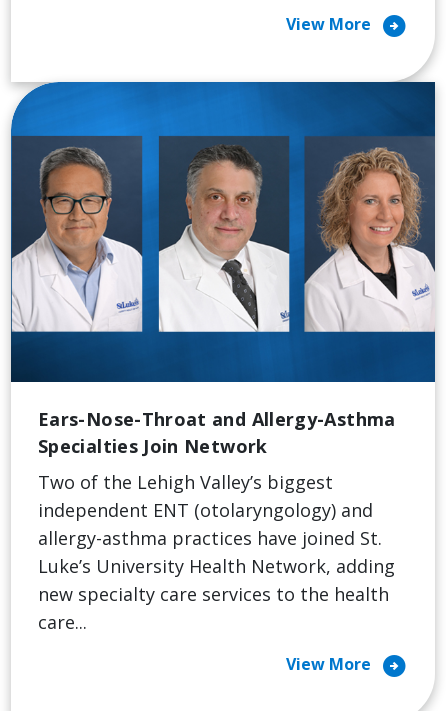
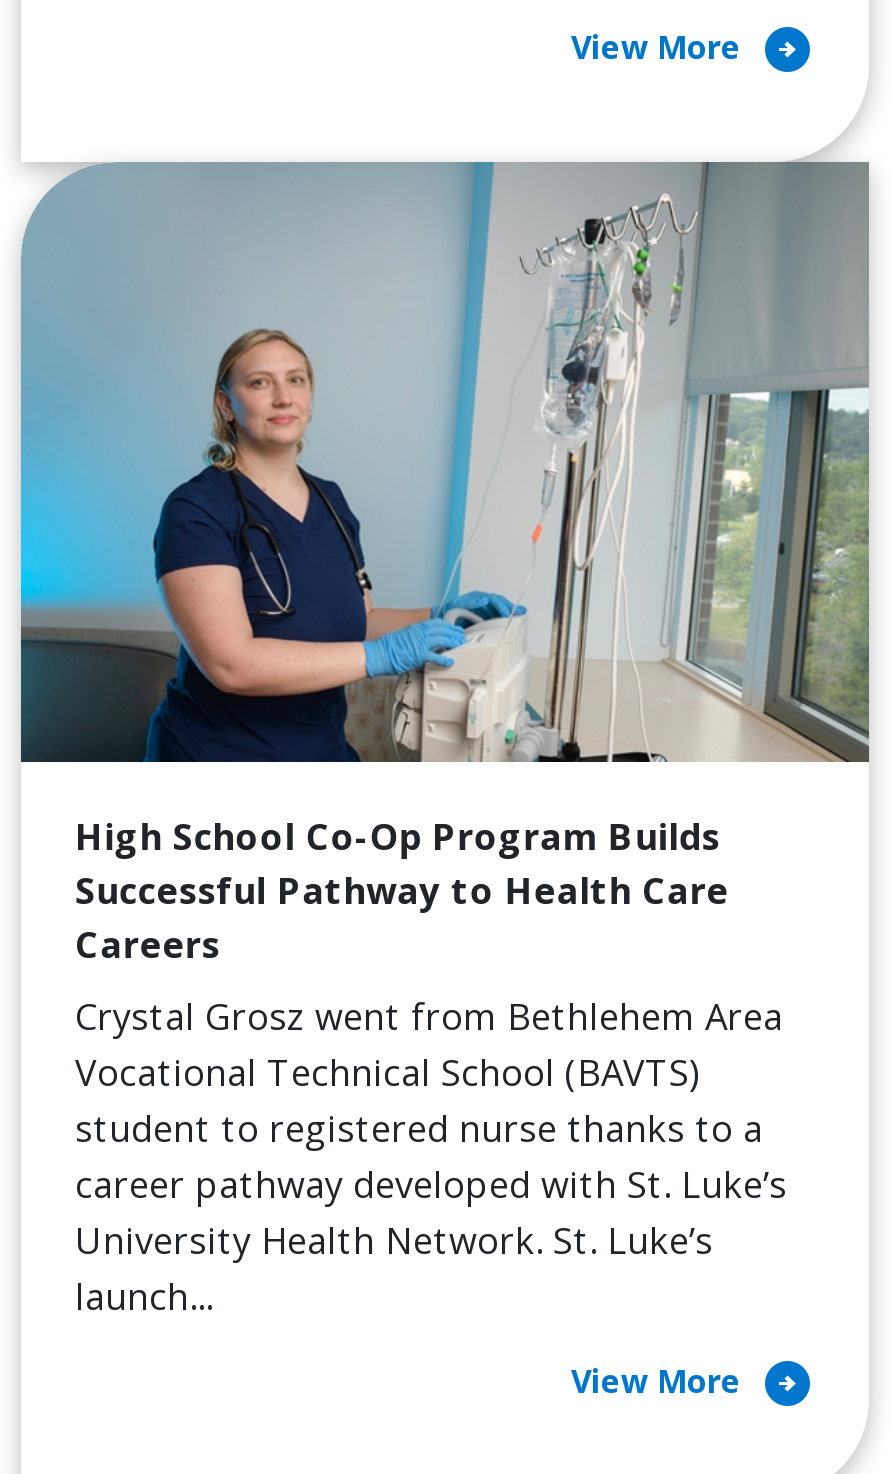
- [image]
- Ears-Nose-Throat and Allergy-Asthma
- Specialties Join Network
+ [image]
+ High School Co-Op Program Builds
+ Successful Pathway to Health Care
+ Careers

- Two of the Lehigh Valley’s biggest
- independent ENT (otolaryngology) and
- allergy-asthma practices have joined St.
- Luke’s University Health Network, adding
- new specialty care services to the health
- care...
+ Crystal Grosz went from Bethlehem Area
+ Vocational Technical School (BAVTS)
+ student to registered nurse thanks to a
+ career pathway developed with St. Luke’s
+ University Health Network. St. Luke’s
+ launch...
